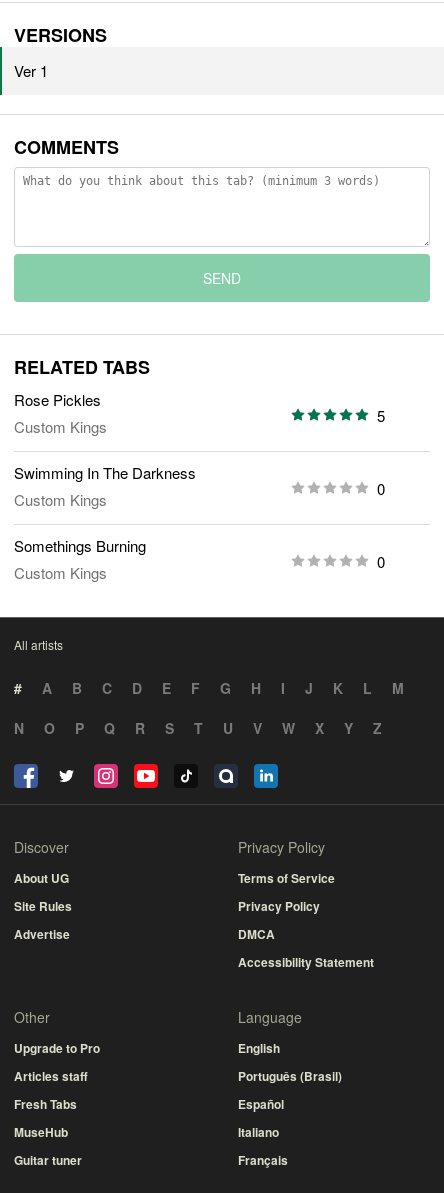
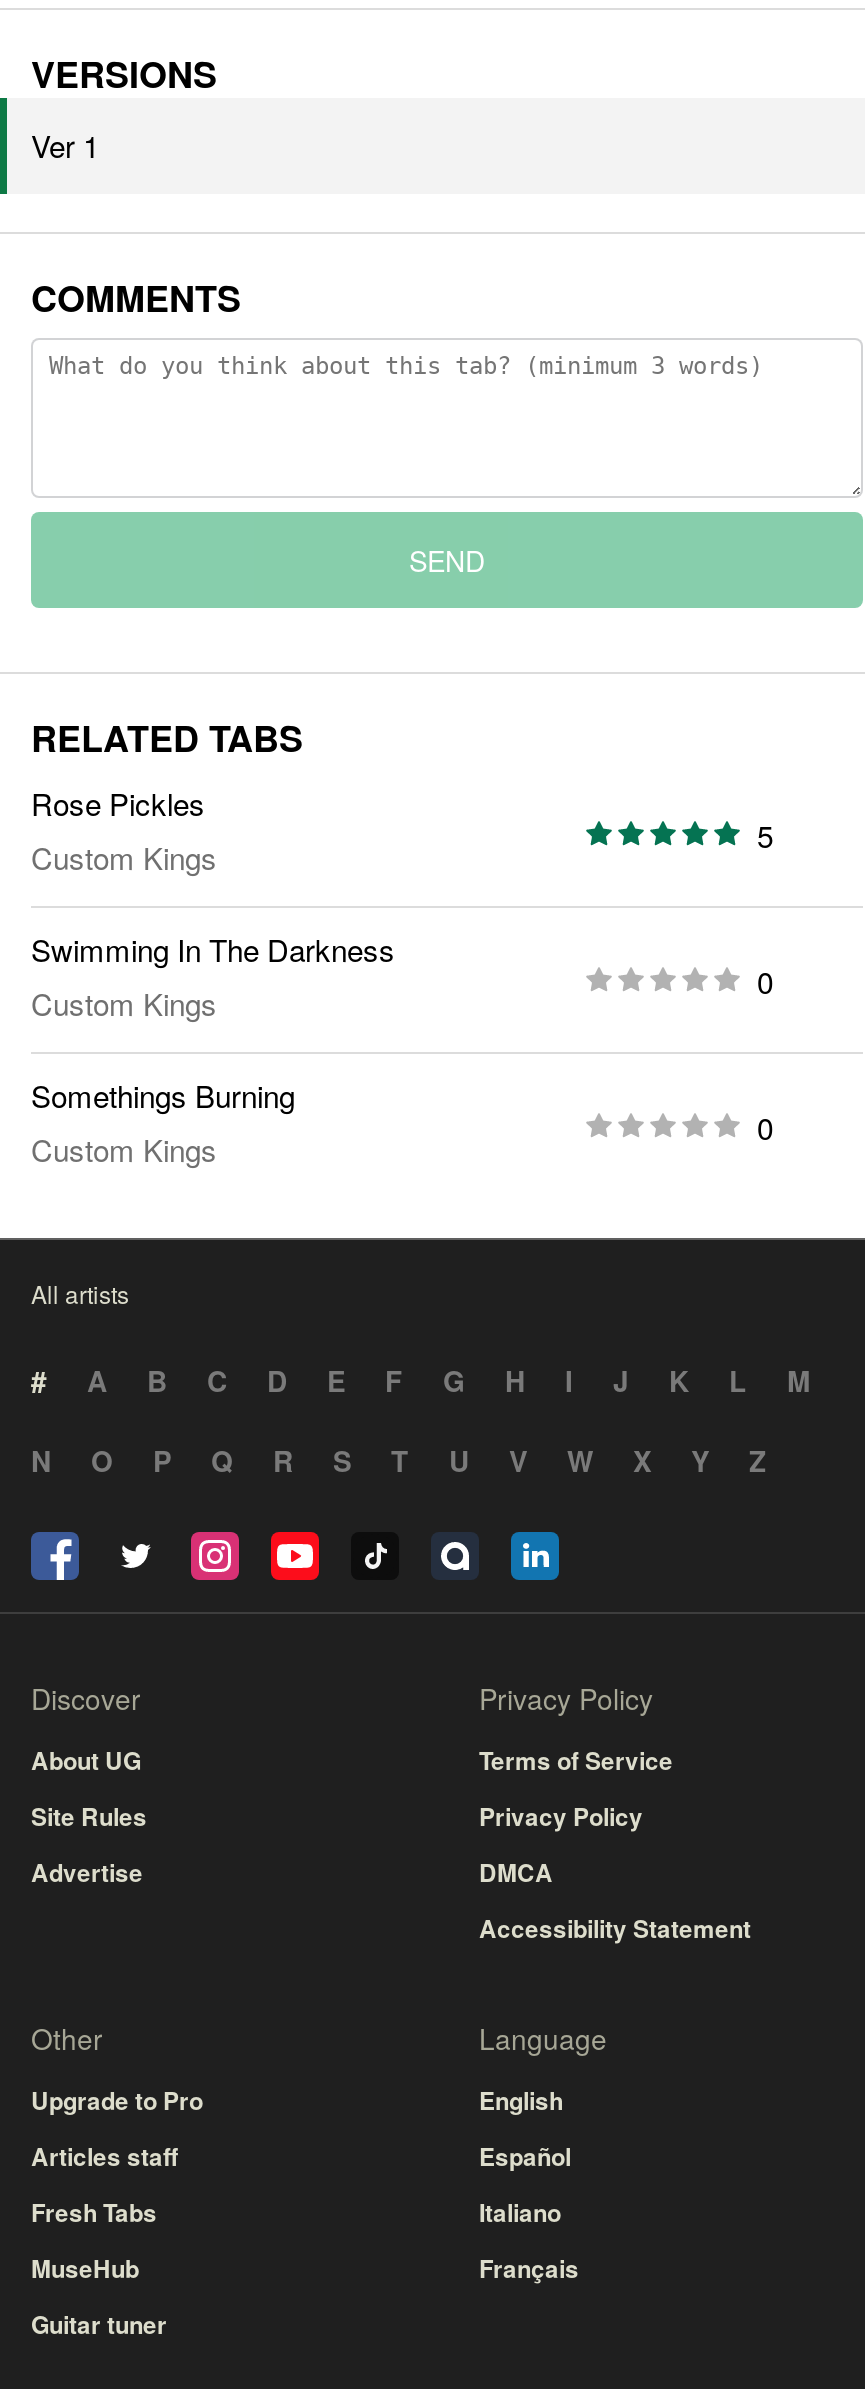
- Português (Brasil)

moved up: Español | Italiano | Français
